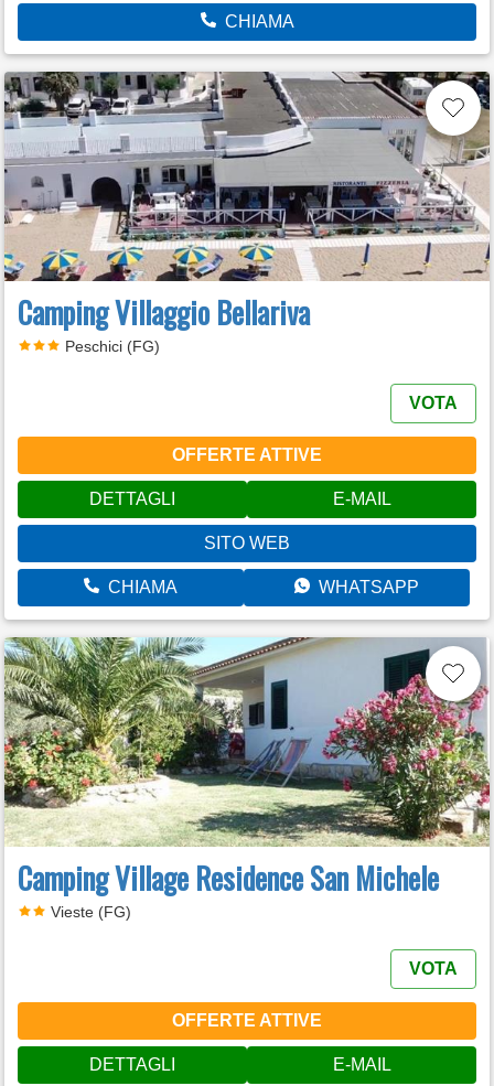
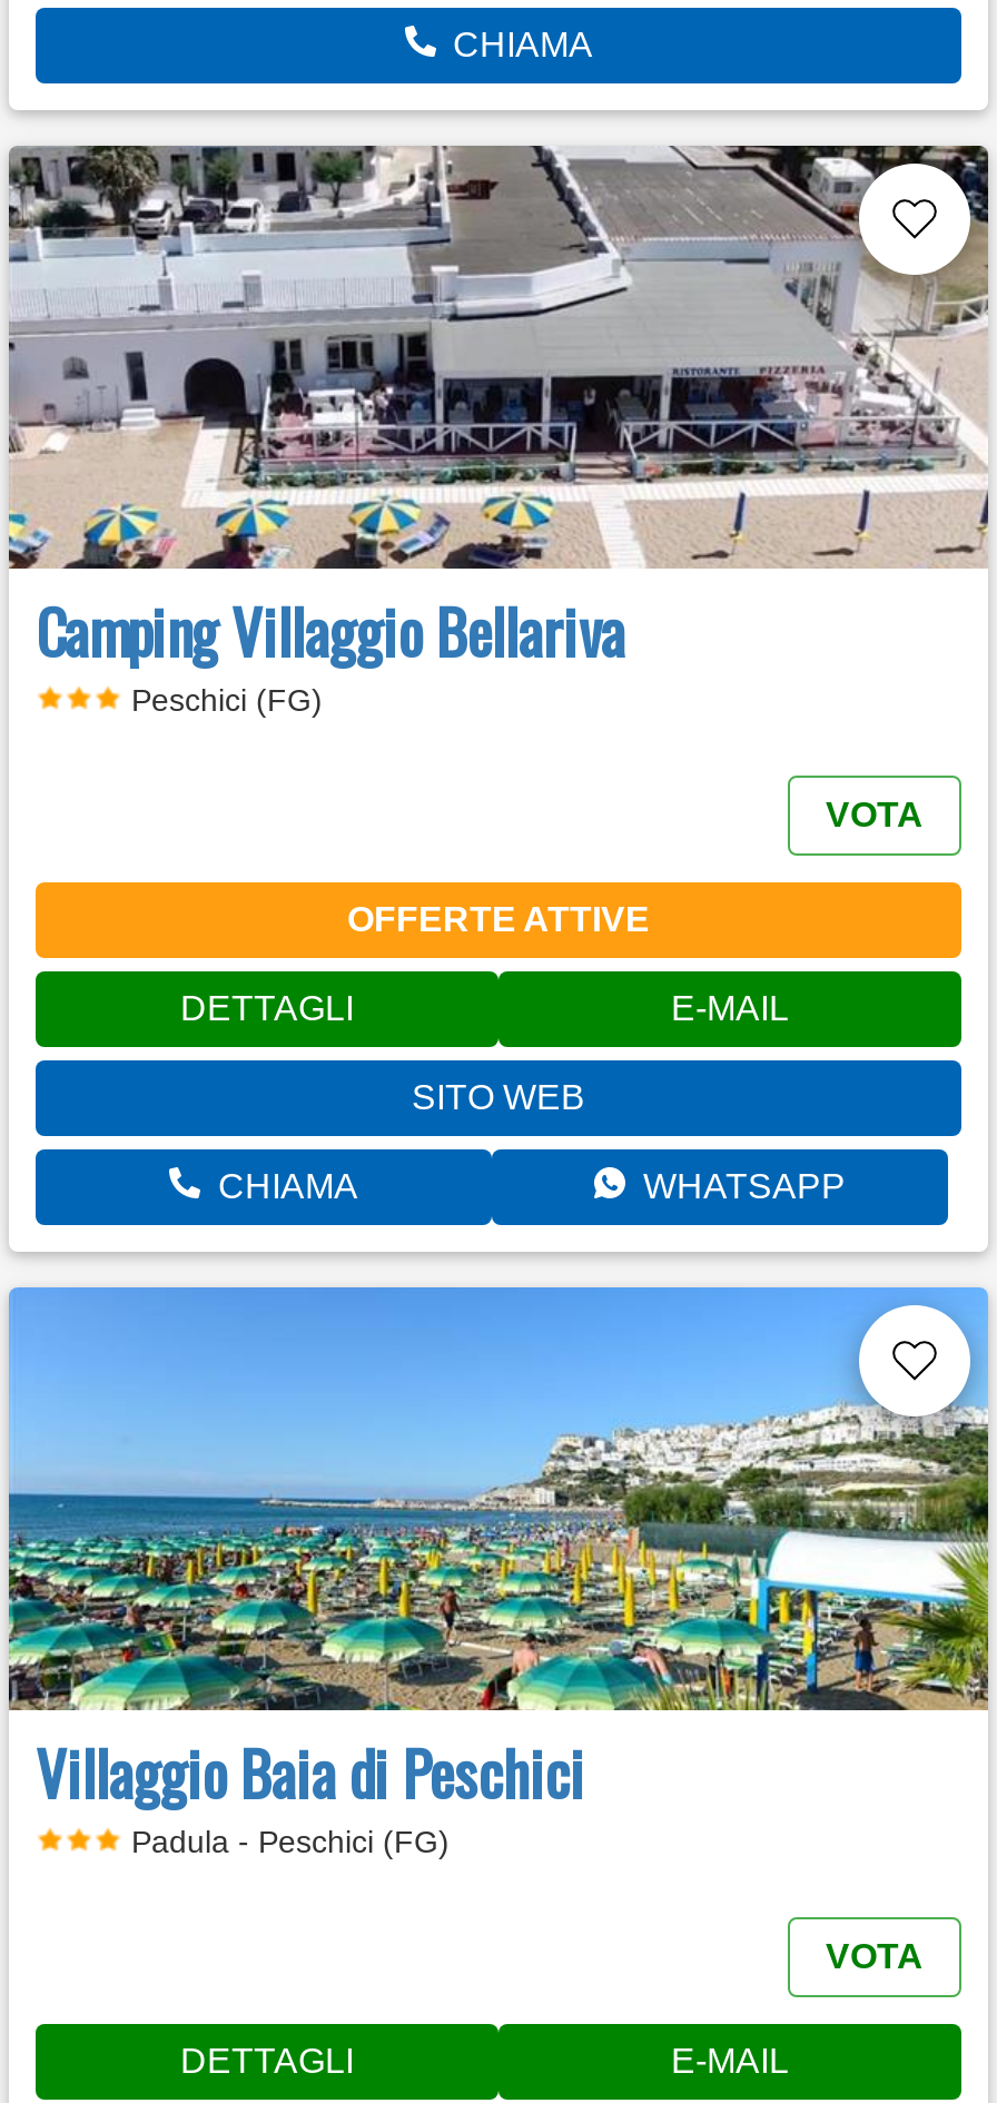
- [image]
- Camping Village Residence San Michele
- Vieste (FG)
+ [image]
+ Villaggio Baia di Peschici
+ Padula - Peschici (FG)

- OFFERTE ATTIVE
